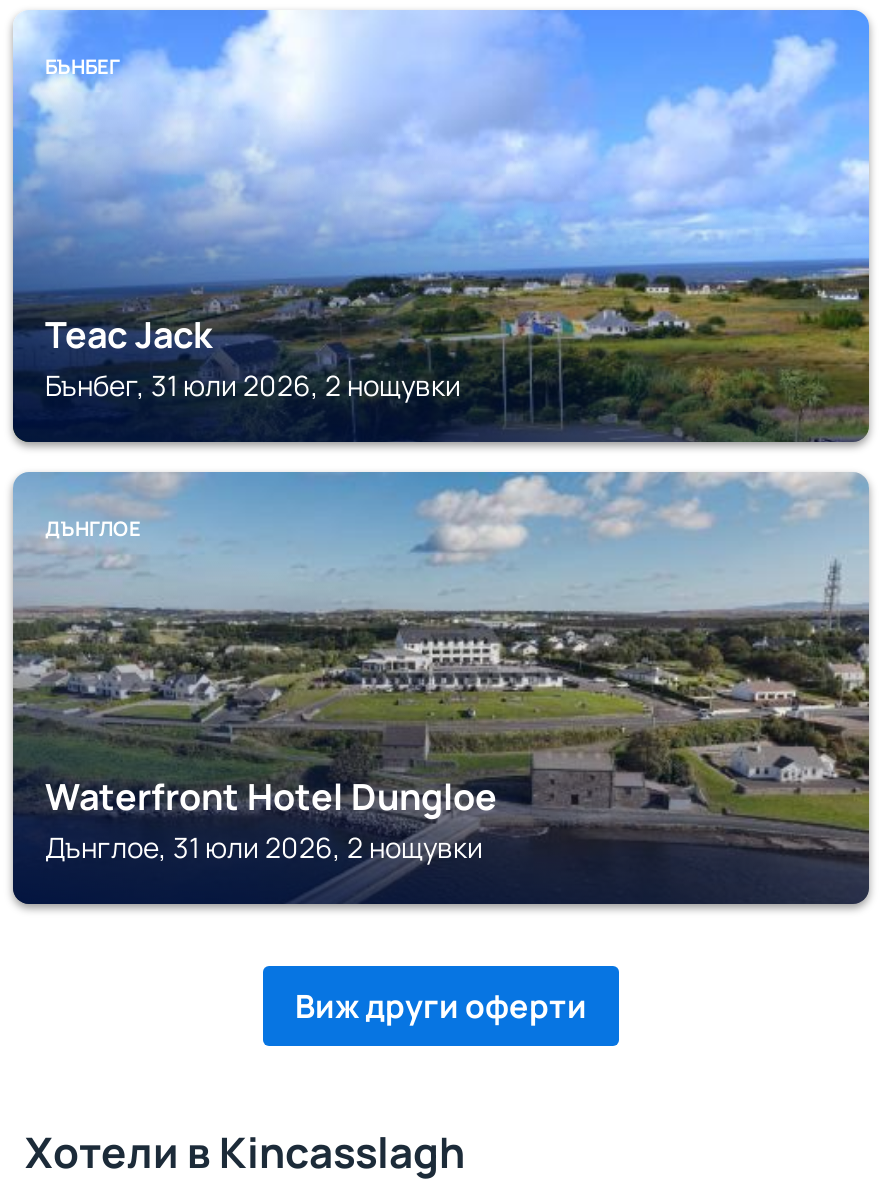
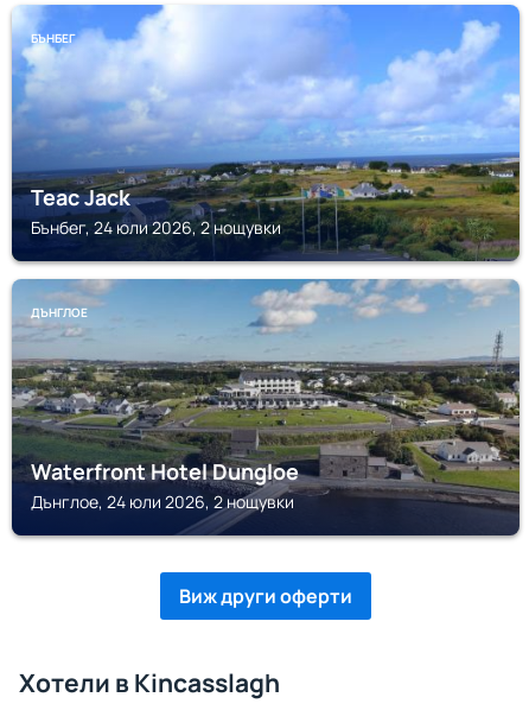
- Бънбег, 31 юли 2026, 2 нощувки
+ Бънбег, 24 юли 2026, 2 нощувки

- Дънглое, 31 юли 2026, 2 нощувки
+ Дънглое, 24 юли 2026, 2 нощувки
